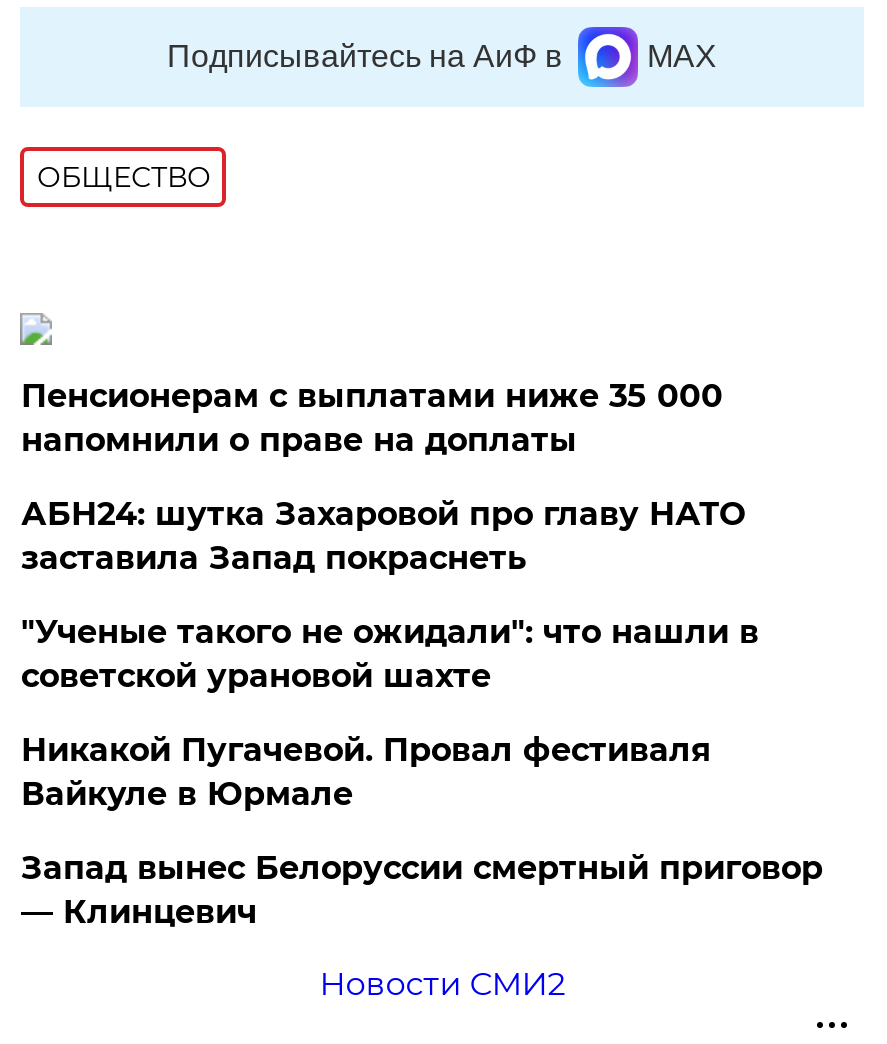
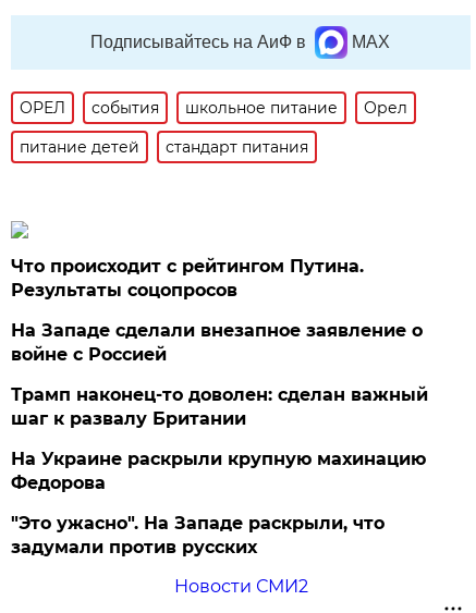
- ОБЩЕСТВО
+ ОРЕЛ
+ события
+ школьное питание
+ Орел
+ питание детей
+ стандарт питания

- Пенсионерам с выплатами ниже 35 000
- напомнили о праве на доплаты
- АБН24: шутка Захаровой про главу НАТО
- заставила Запад покраснеть
- "Ученые такого не ожидали": что нашли в
- советской урановой шахте
- Никакой Пугачевой. Провал фестиваля
- Вайкуле в Юрмале
- Запад вынес Белоруссии смертный приговор
- — Клинцевич
+ Что происходит с рейтингом Путина.
+ Результаты соцопросов
+ На Западе сделали внезапное заявление о
+ войне с Россией
+ Трамп наконец-то доволен: сделан важный
+ шаг к развалу Британии
+ На Украине раскрыли крупную махинацию
+ Федорова
+ "Это ужасно". На Западе раскрыли, что
+ задумали против русских
